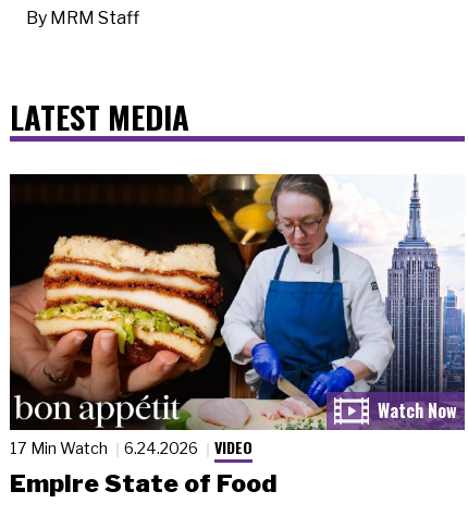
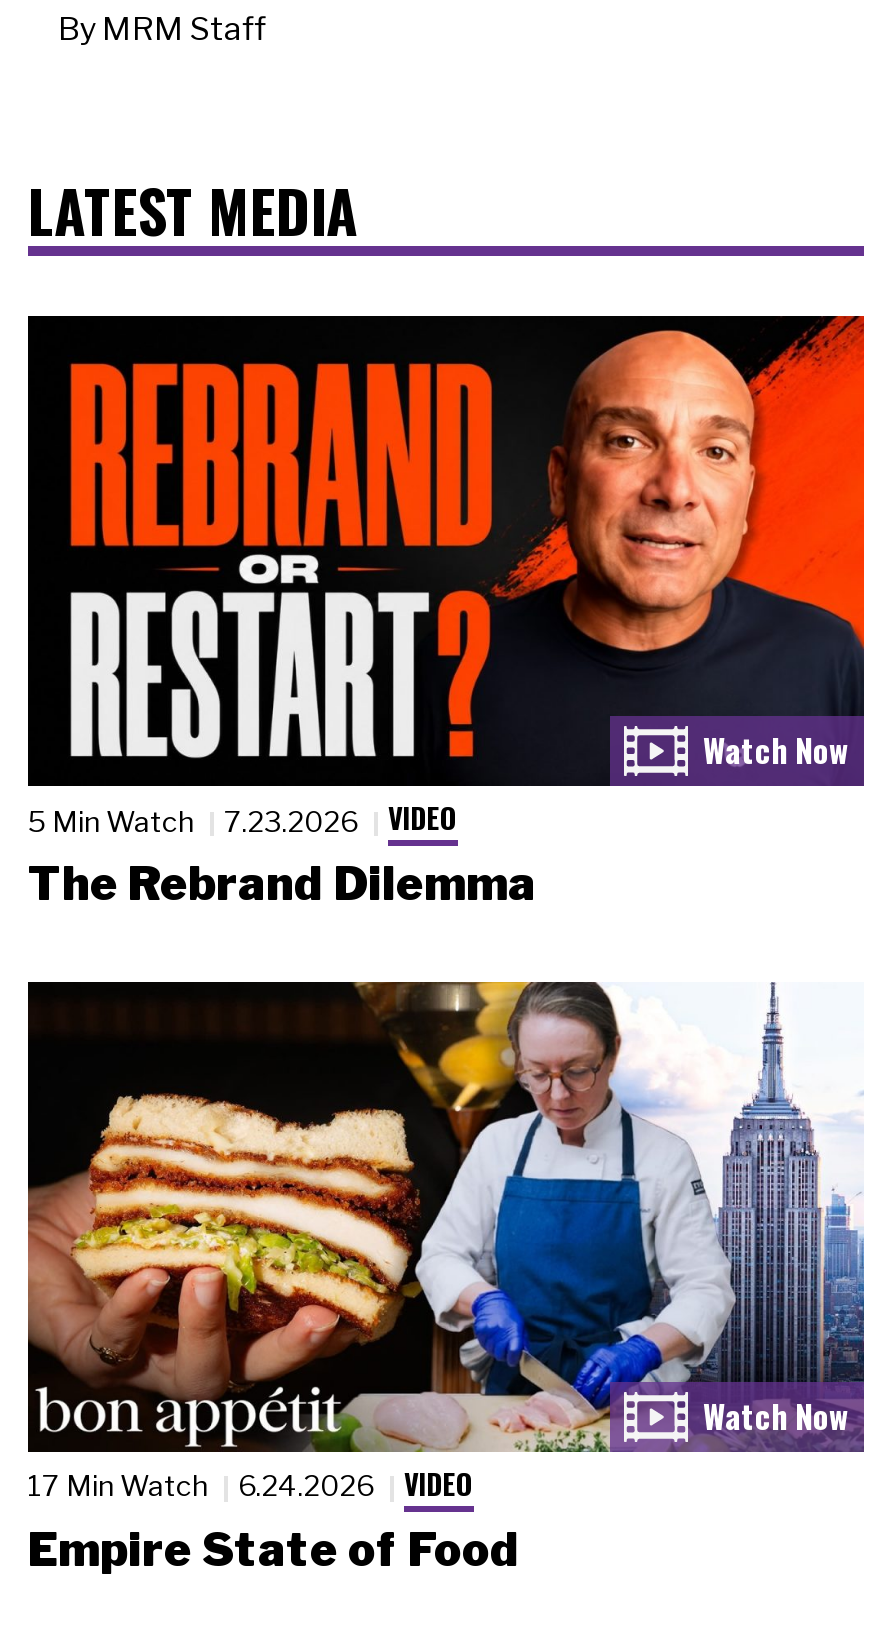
+ [image]
+ 5 Min Watch
+ 7.23.2026
+ VIDEO
+ The Rebrand Dilemma
